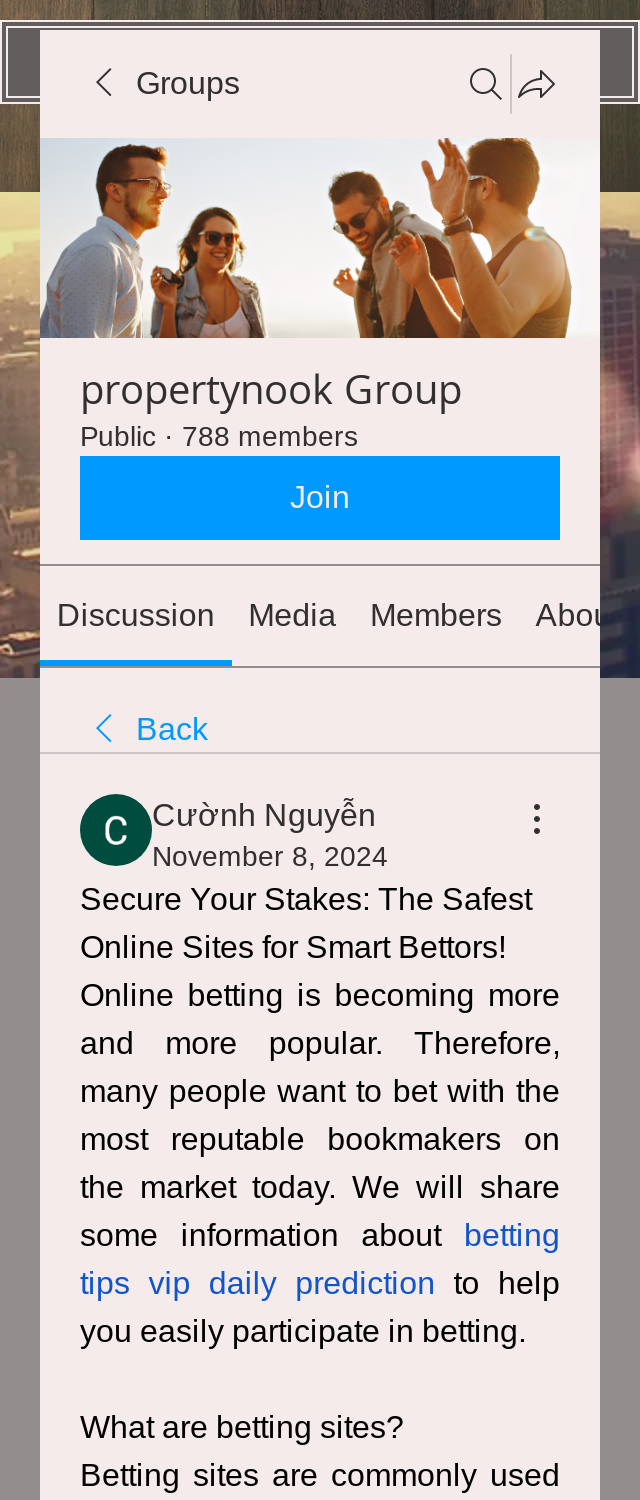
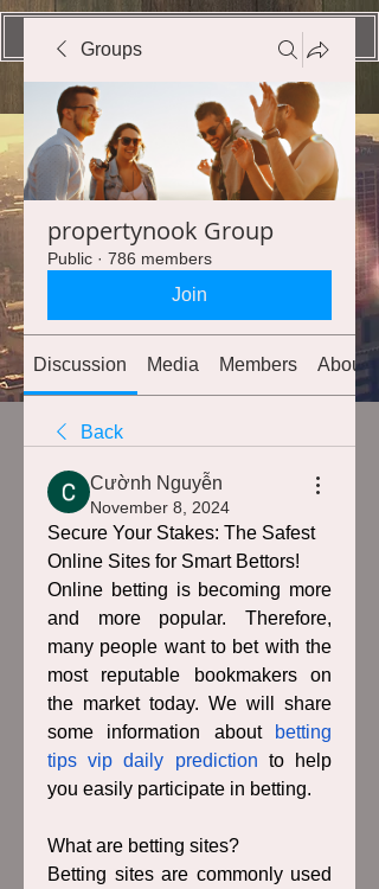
- Public · 788 members
+ Public · 786 members
